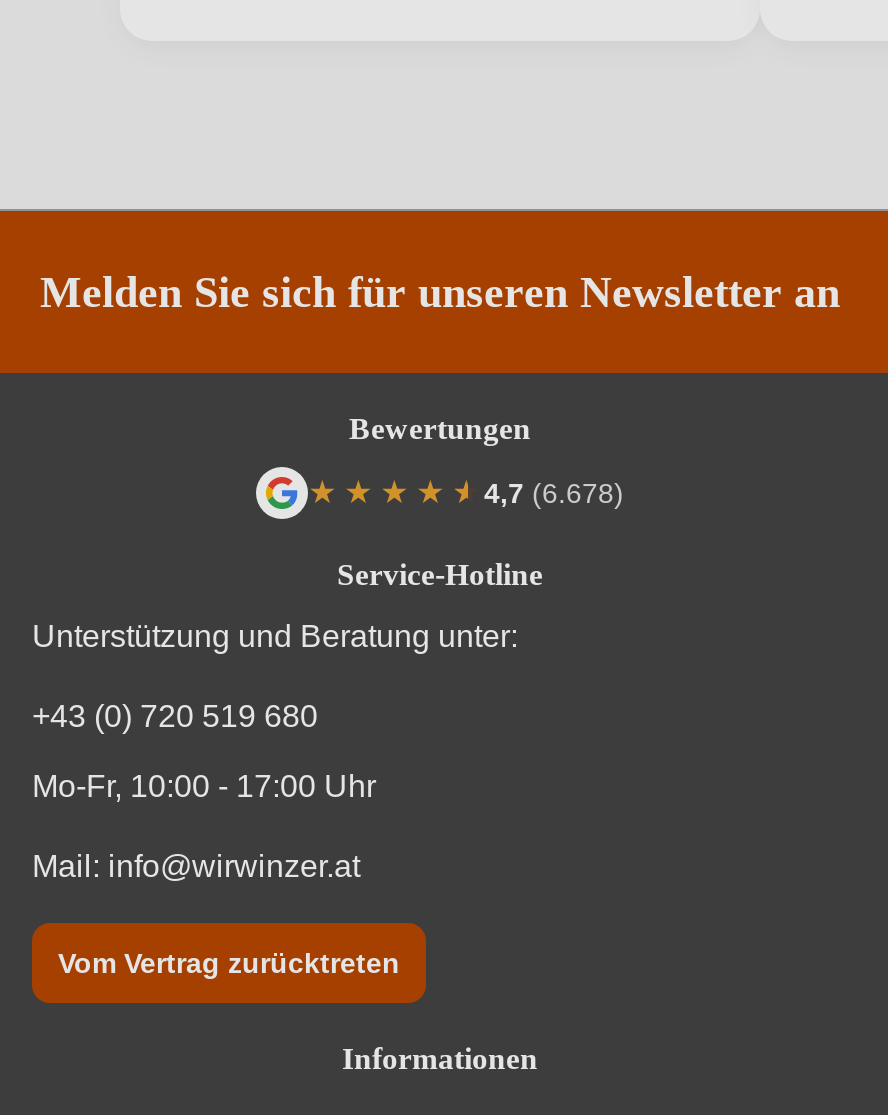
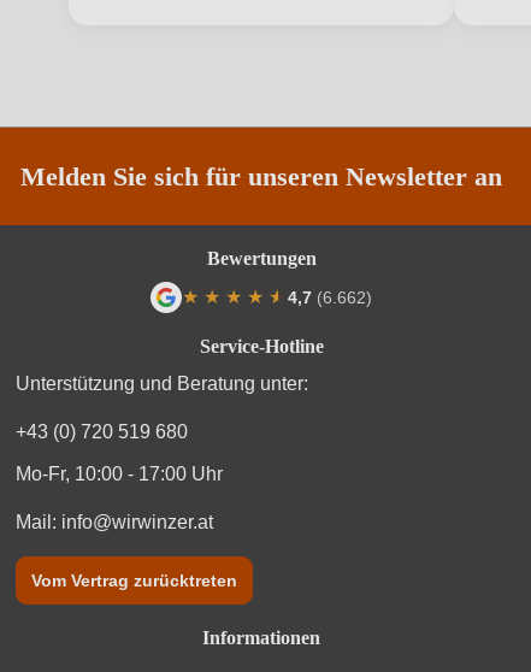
- 4,7 (6.678)
+ 4,7 (6.662)
